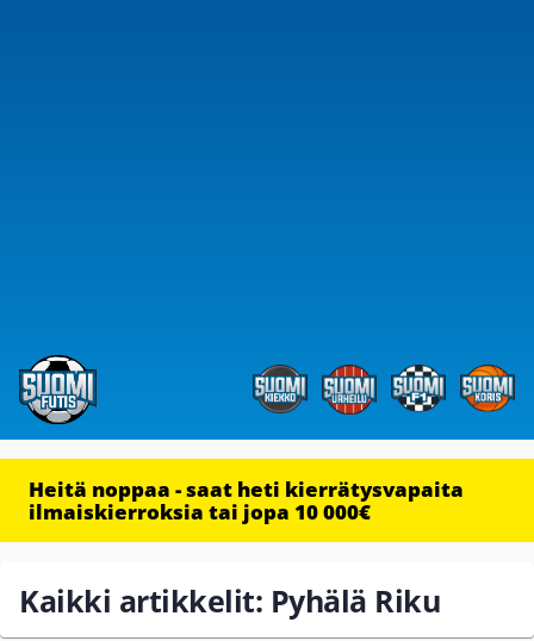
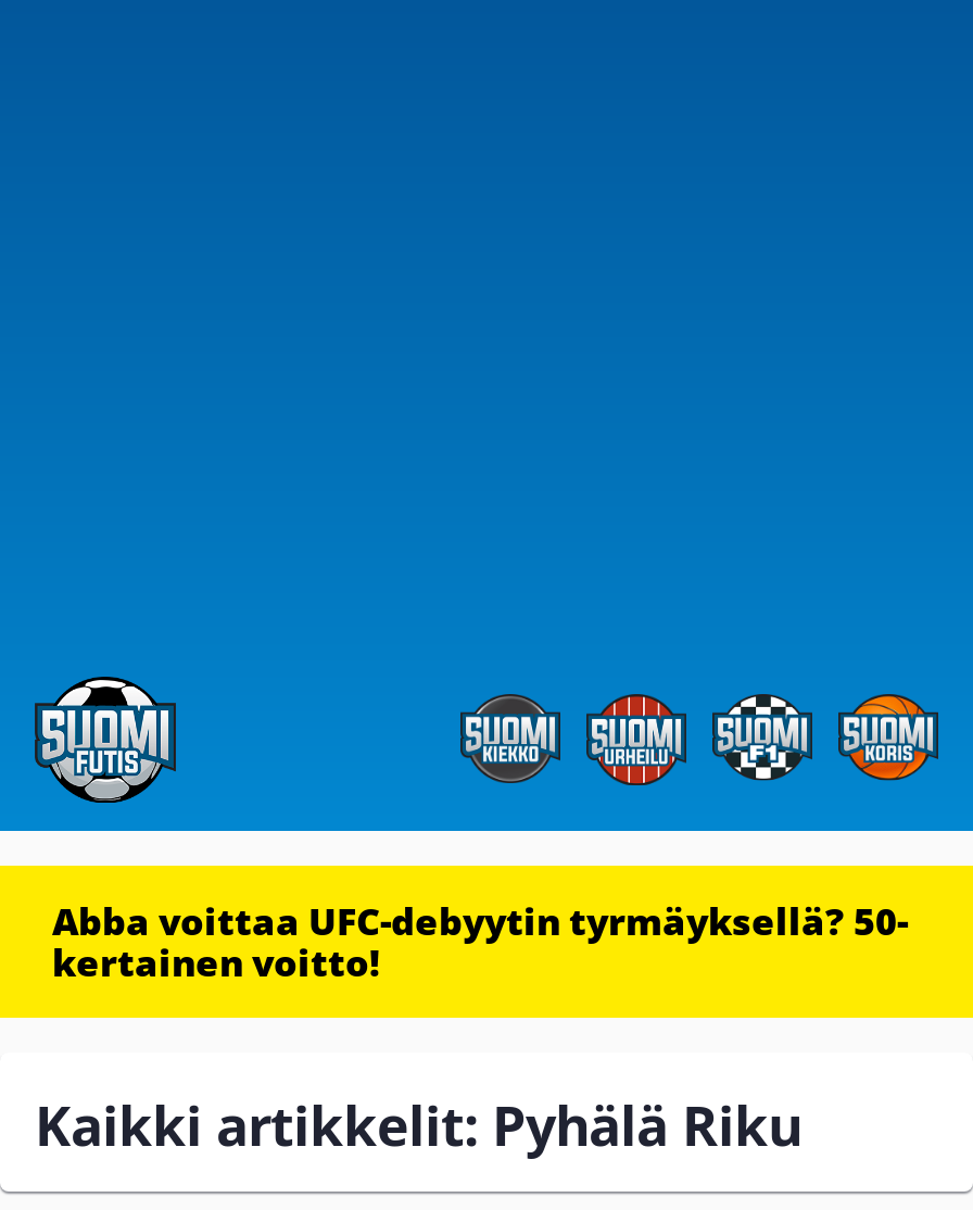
- Heitä noppaa - saat heti kierrätysvapaita
- ilmaiskierroksia tai jopa 10 000€
+ Abba voittaa UFC-debyytin tyrmäyksellä? 50-
+ kertainen voitto!
